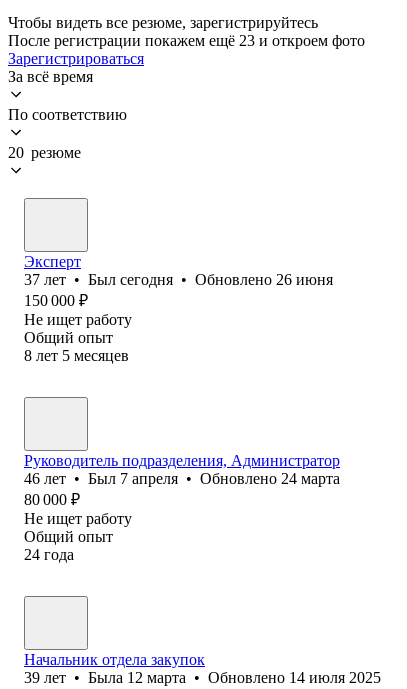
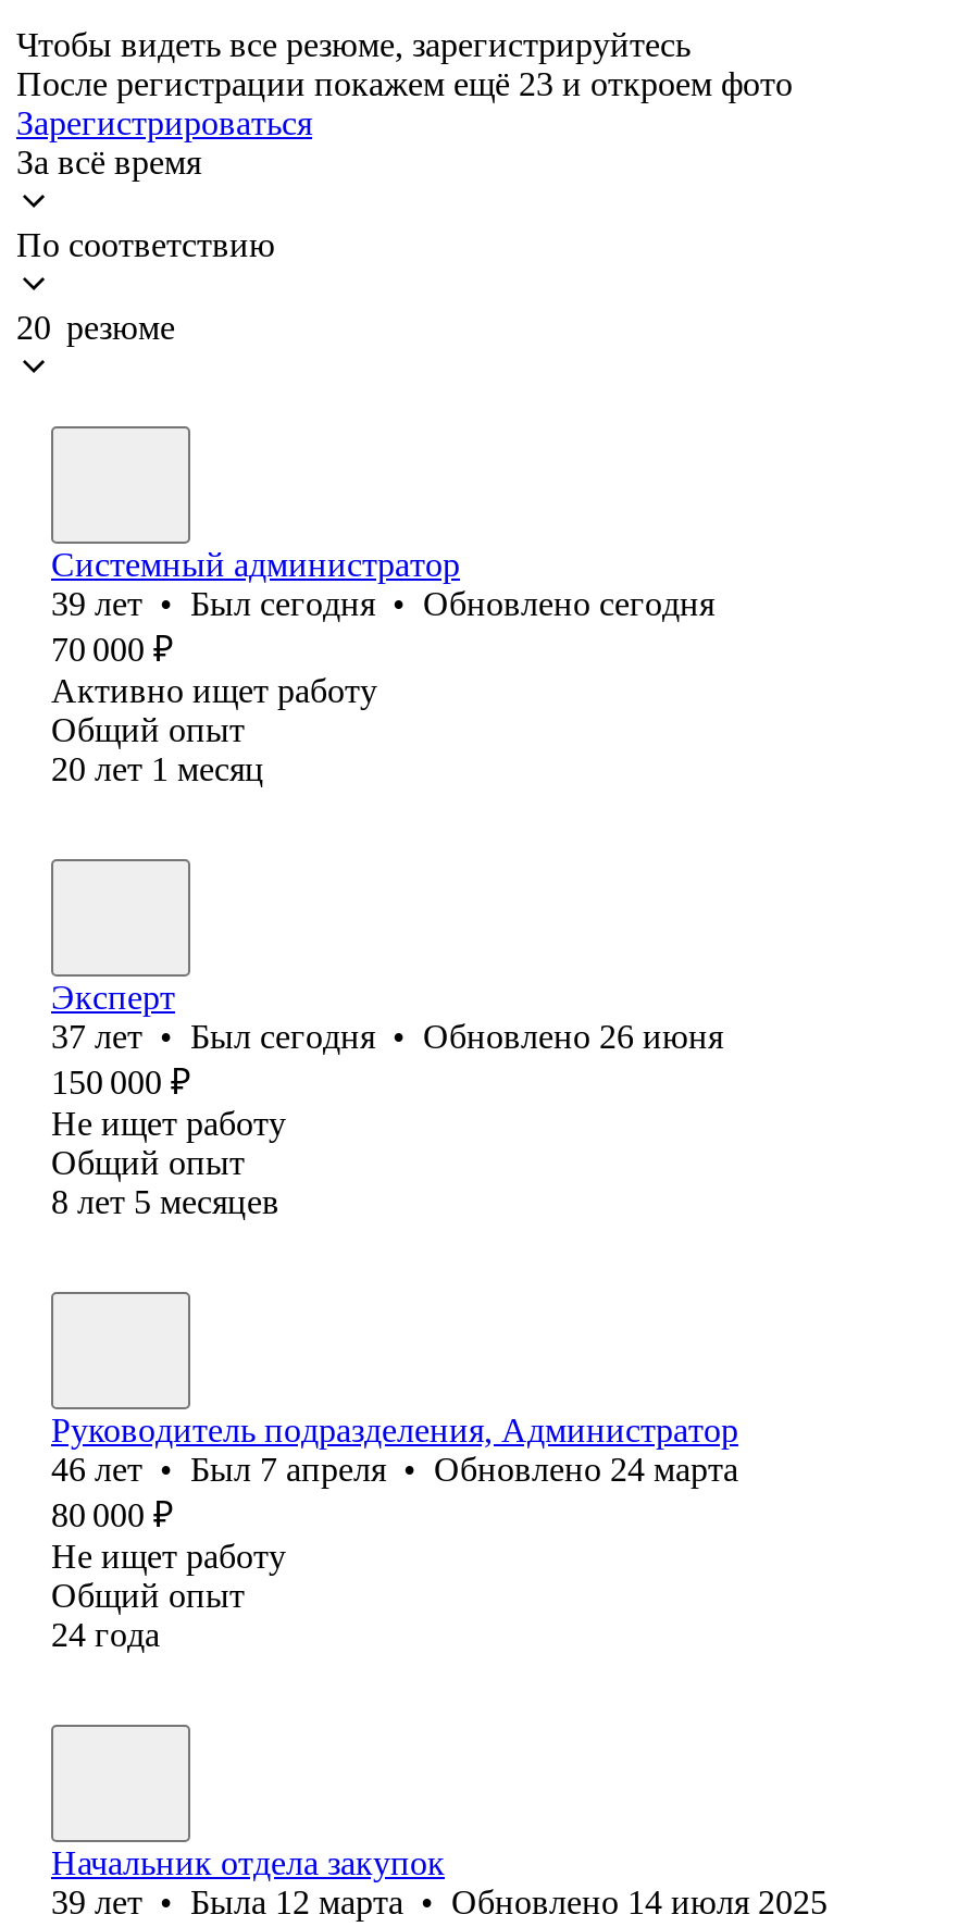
+ Системный администратор
+ 39 лет • Был сегодня • Обновлено сегодня
+ 70 000 ₽
+ Активно ищет работу
+ Общий опыт
+ 20 лет 1 месяц
